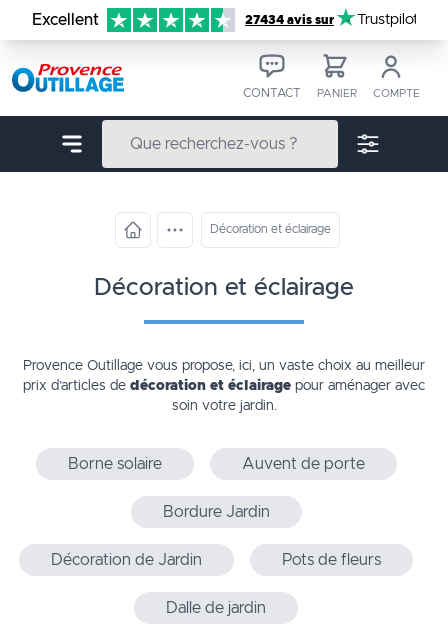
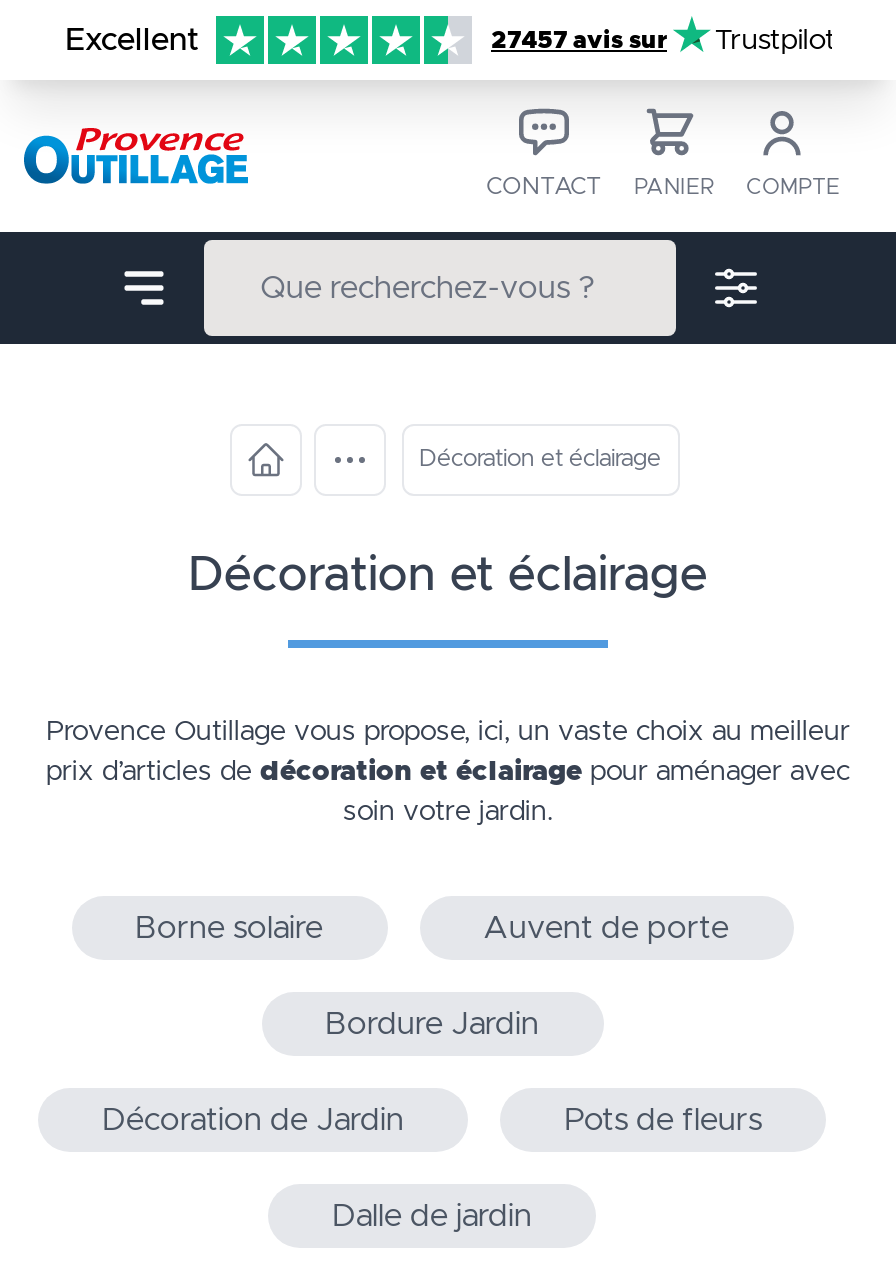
- 27434 avis sur Trustpilot
+ 27457 avis sur Trustpilot
